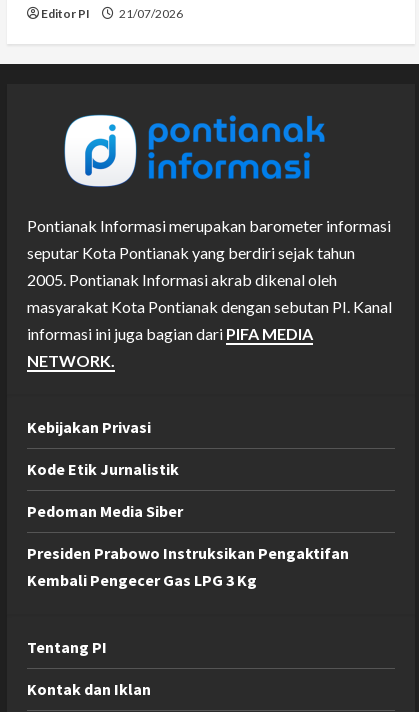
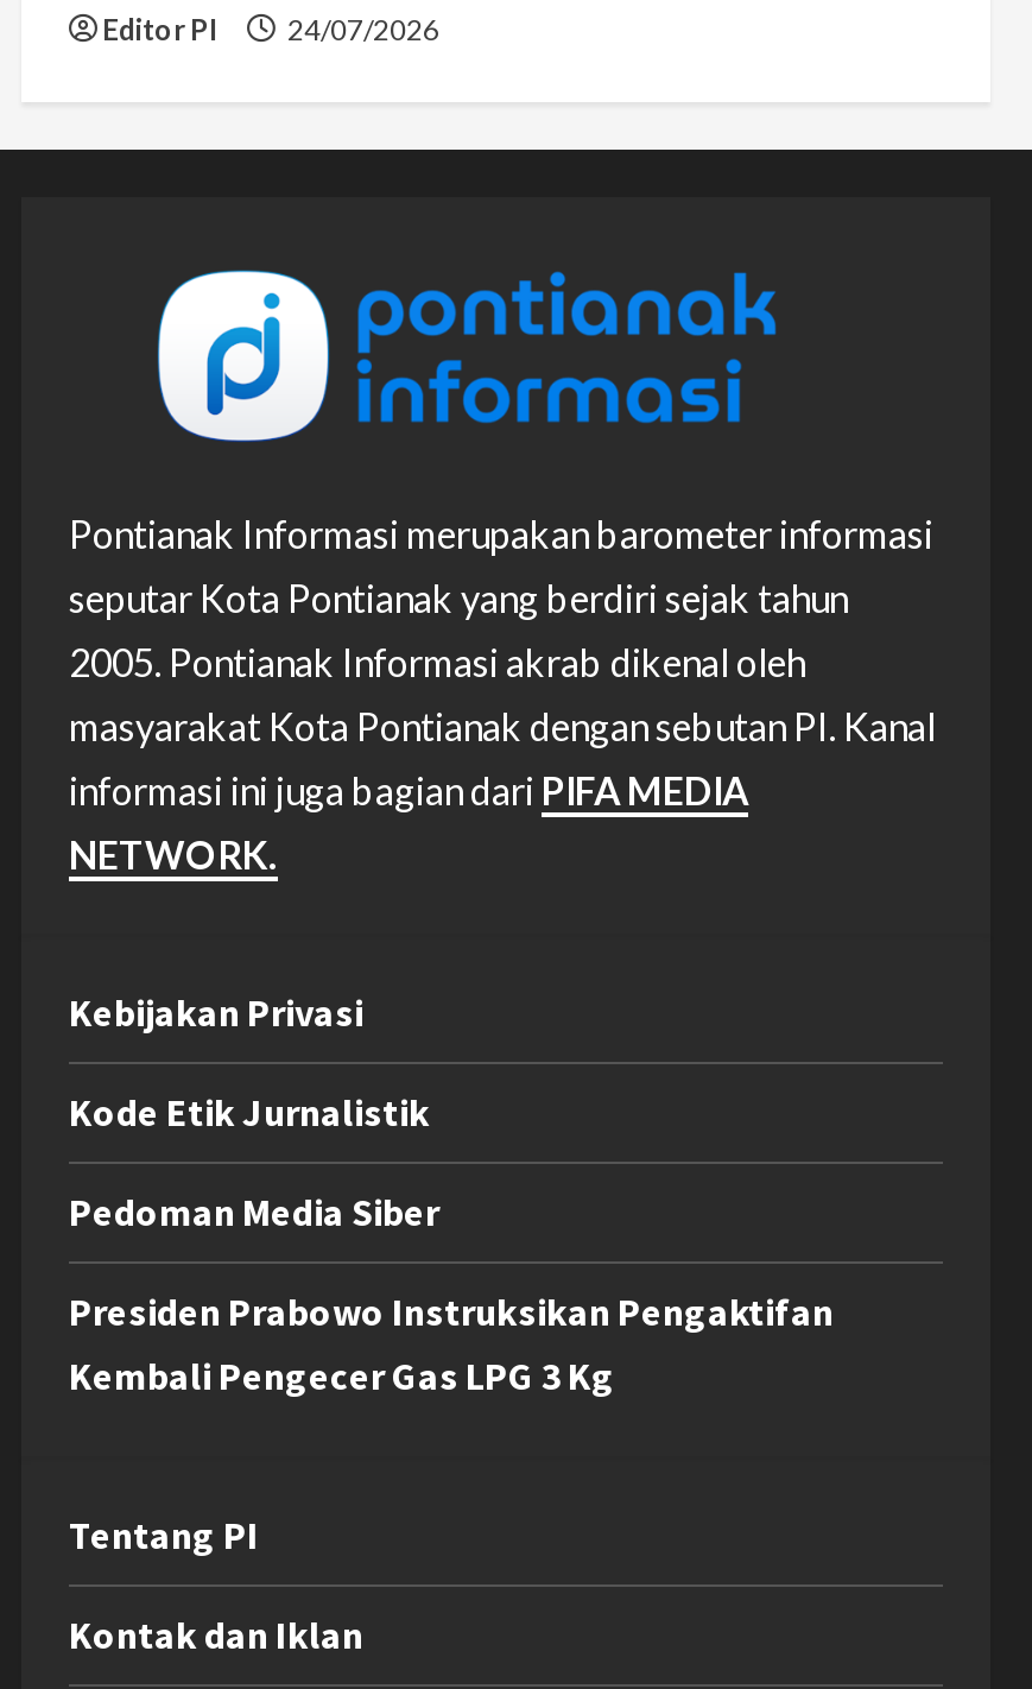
- Editor PI 21/07/2026
+ Editor PI 24/07/2026
